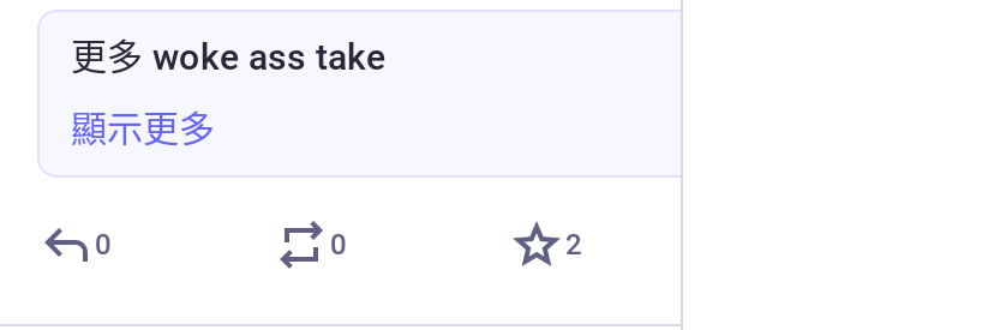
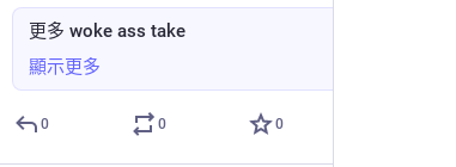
- 2
+ 0
